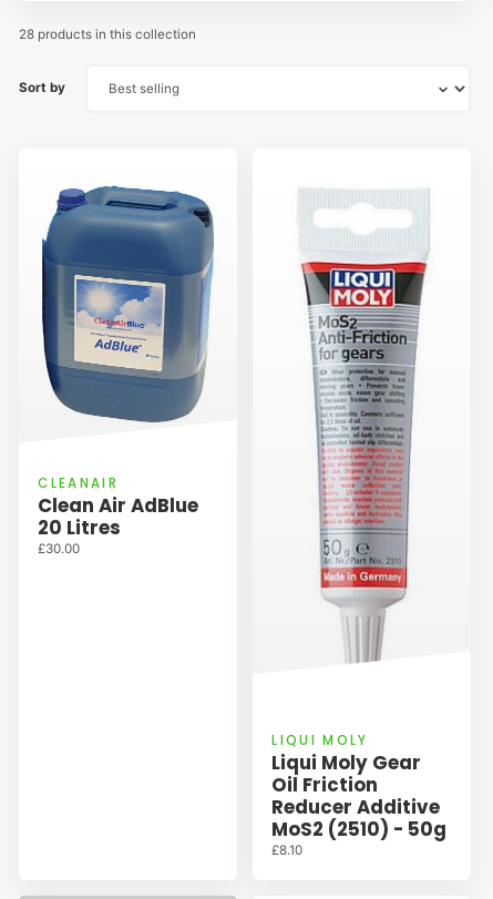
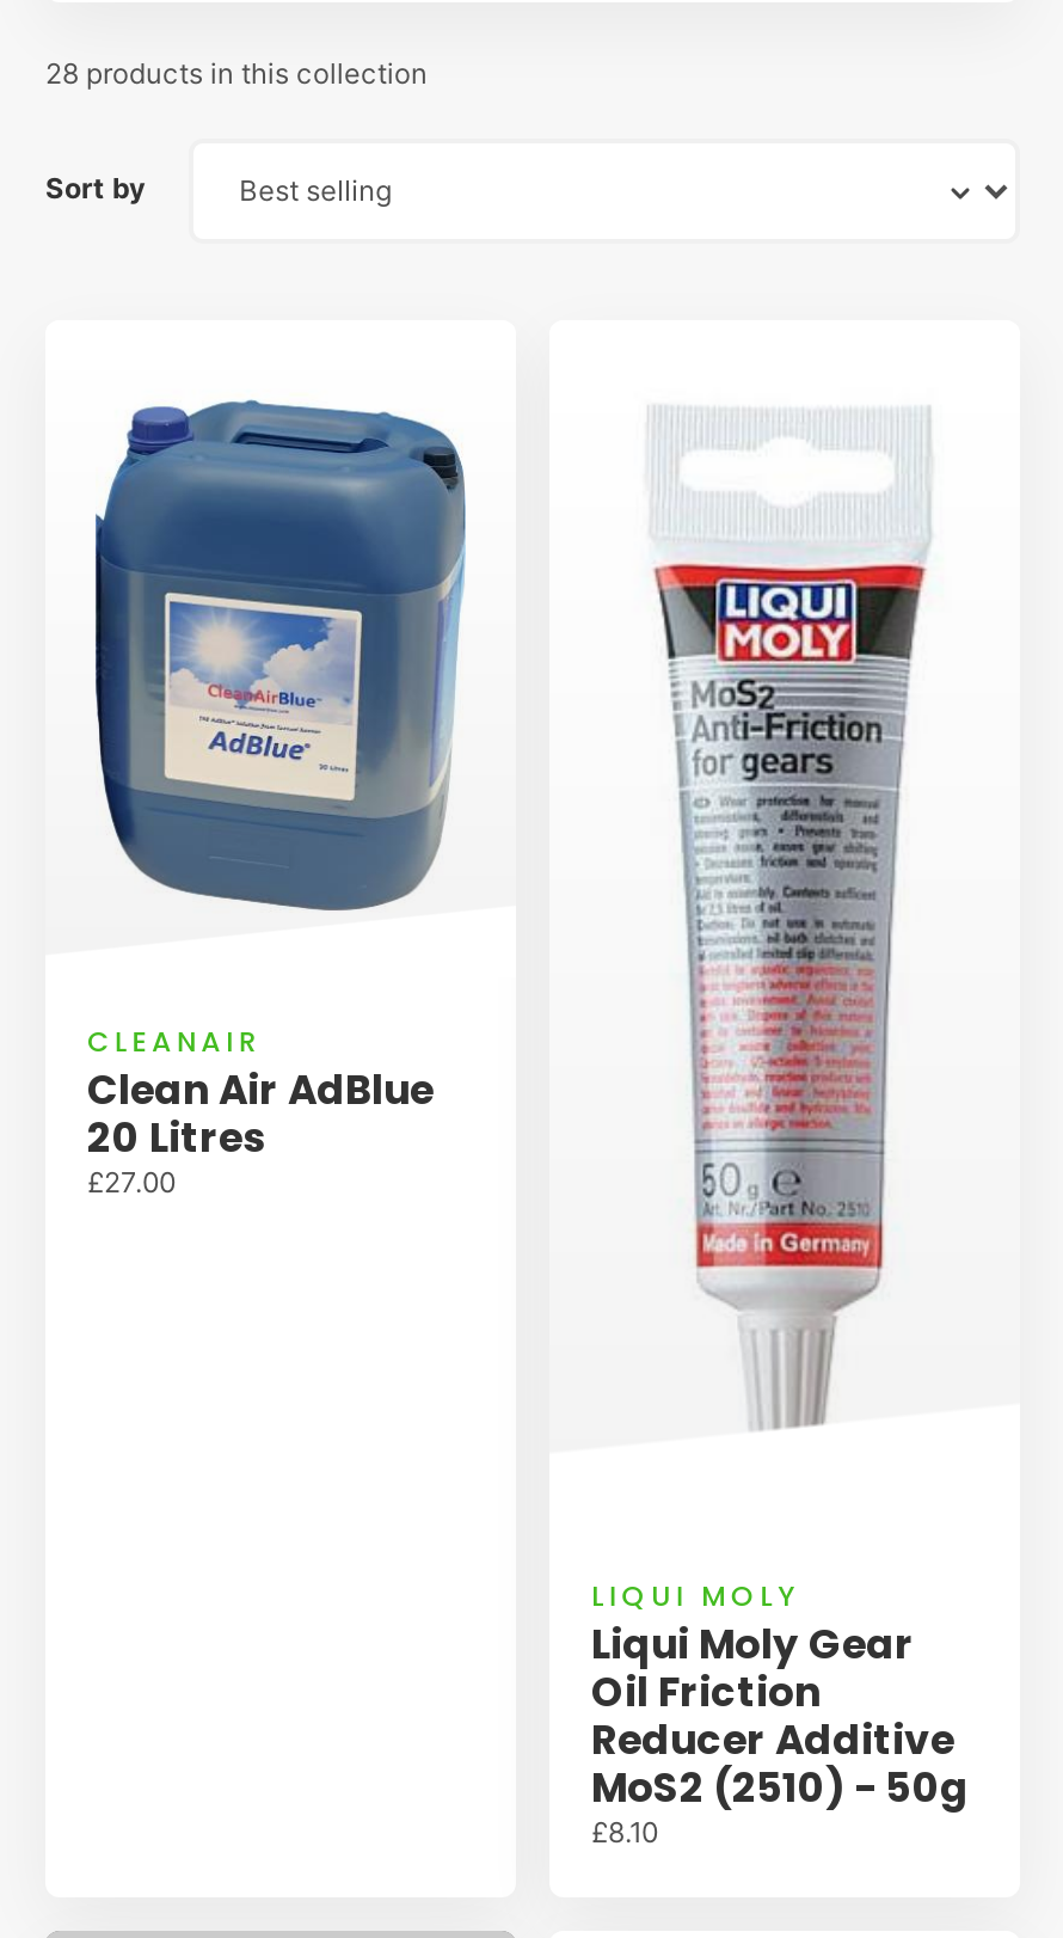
- £30.00
+ £27.00
